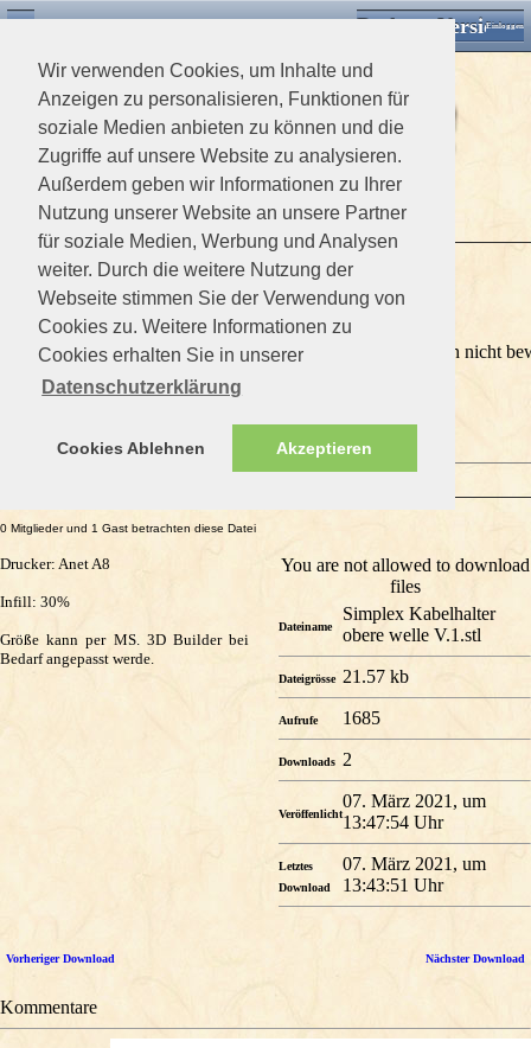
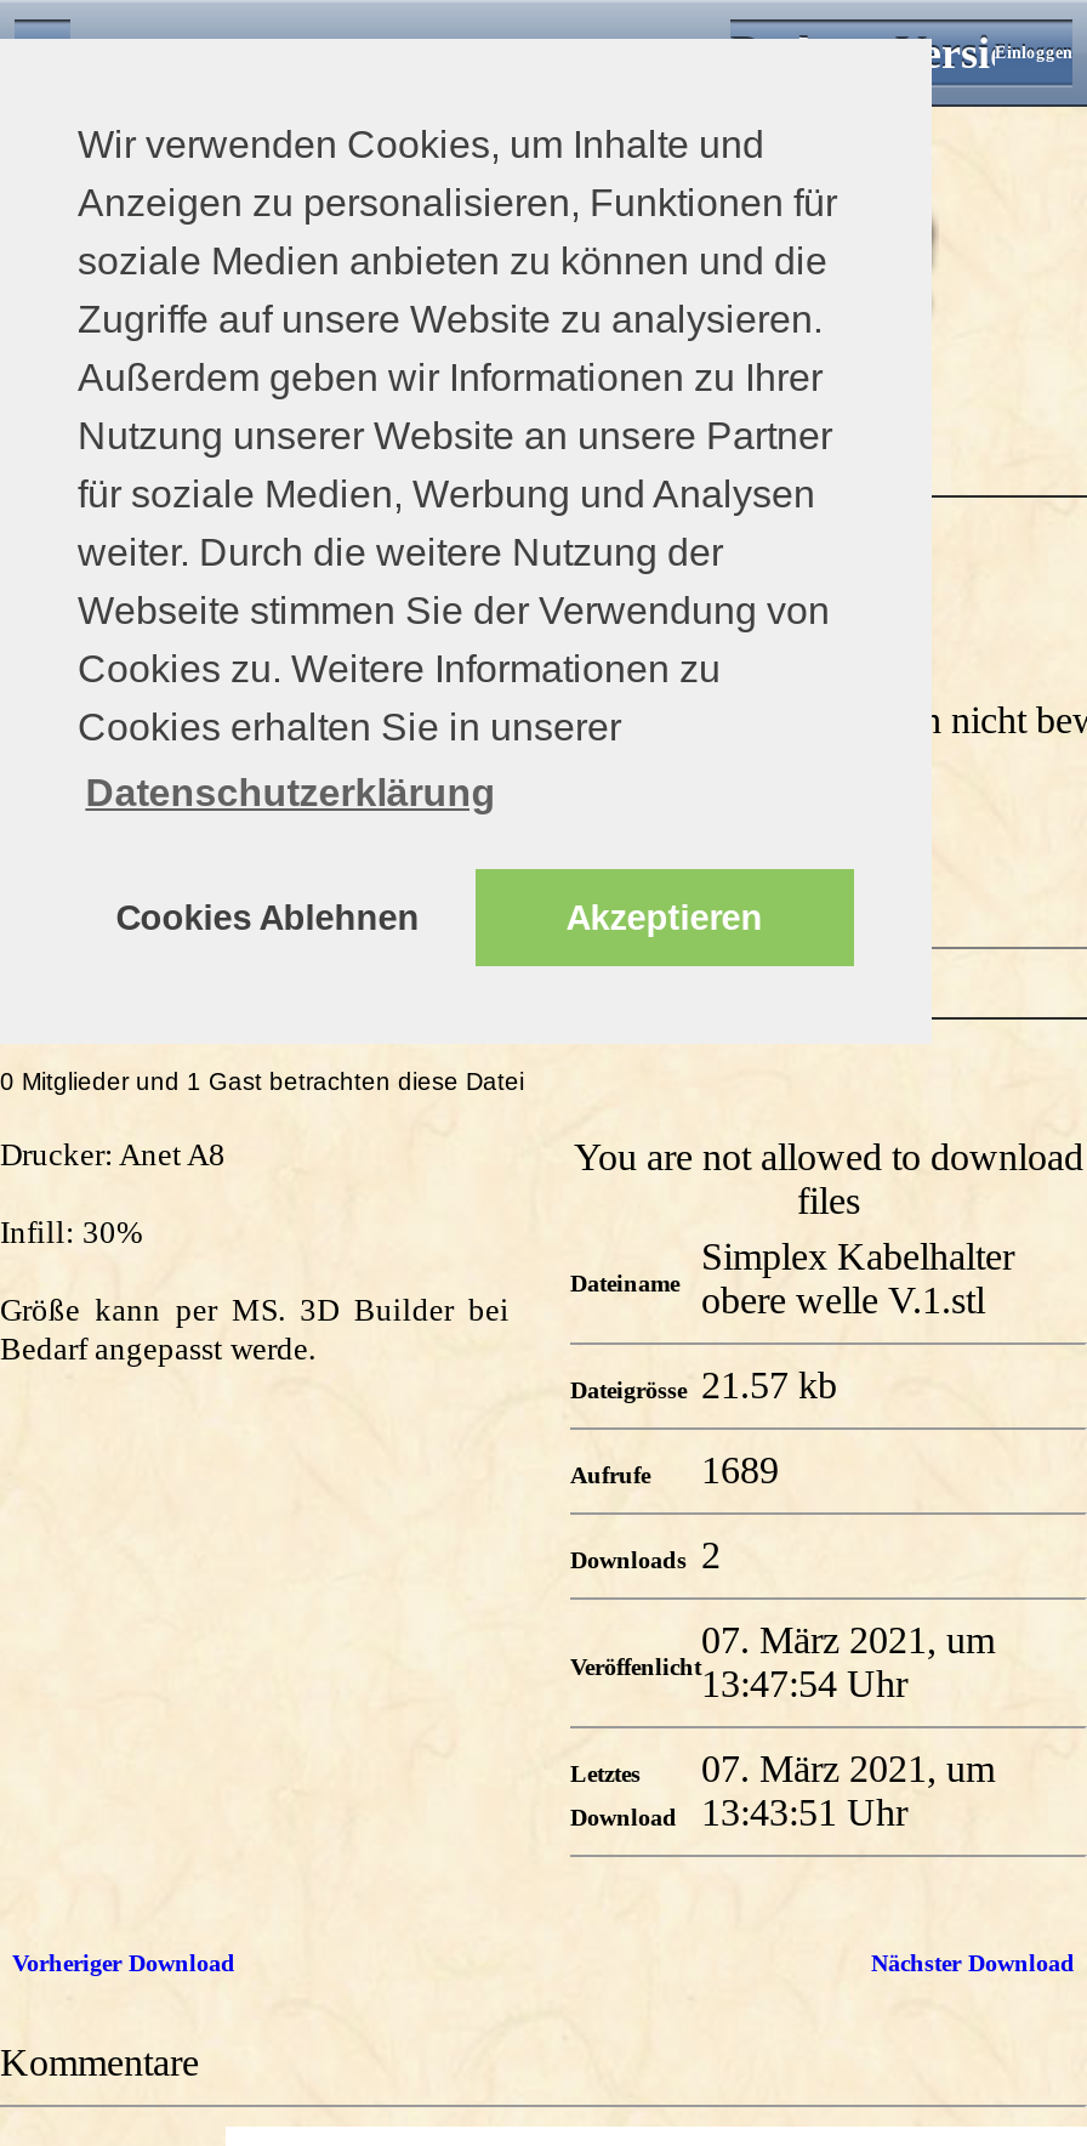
- Aufrufe 1685
+ Aufrufe 1689
